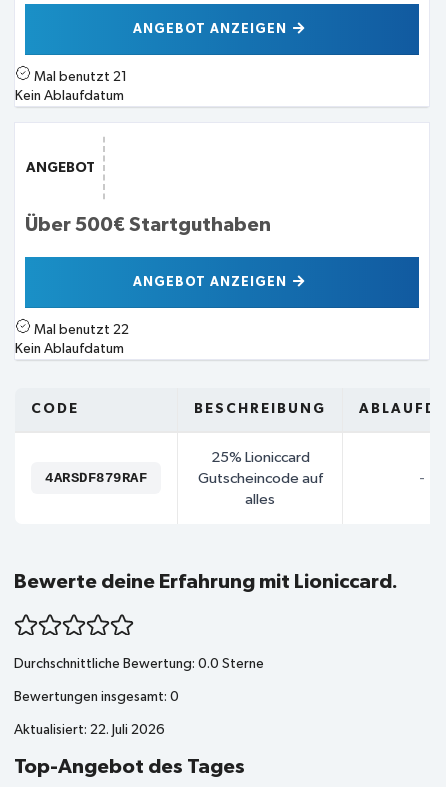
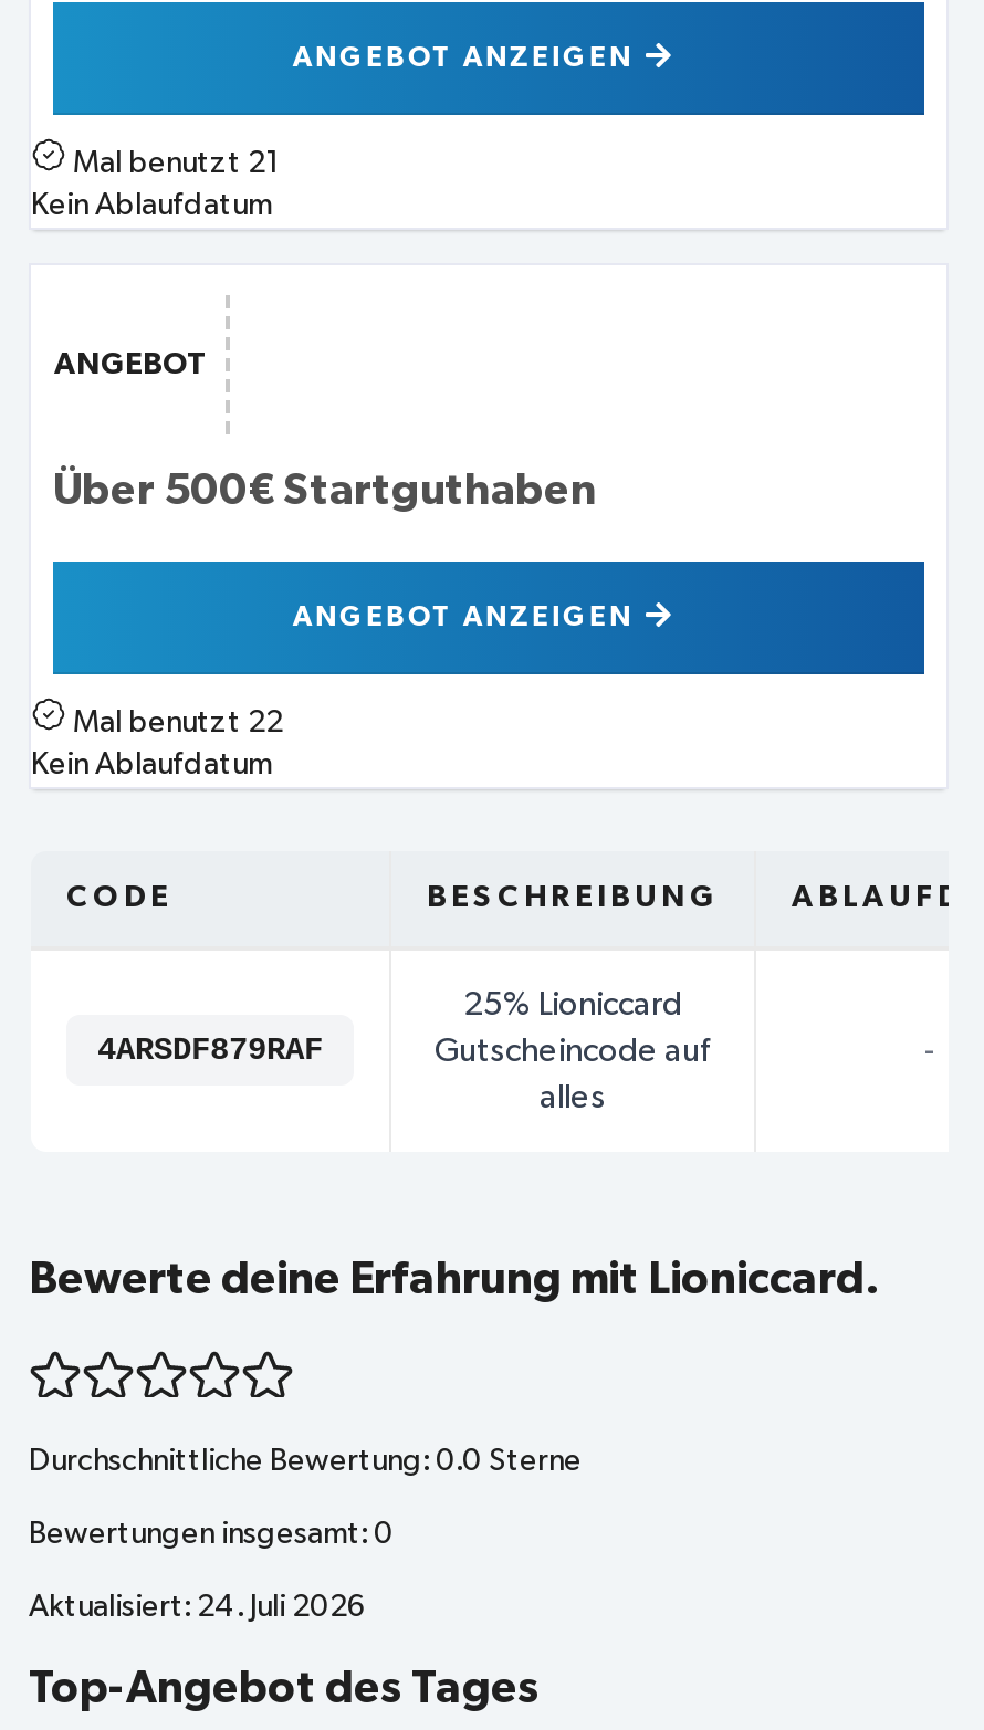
- Aktualisiert: 22. Juli 2026
+ Aktualisiert: 24. Juli 2026
